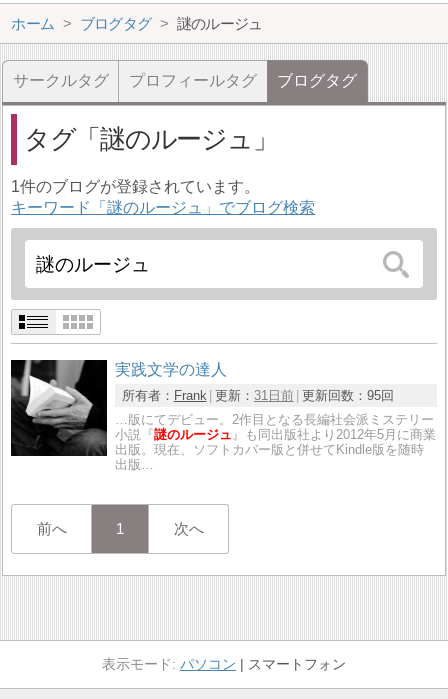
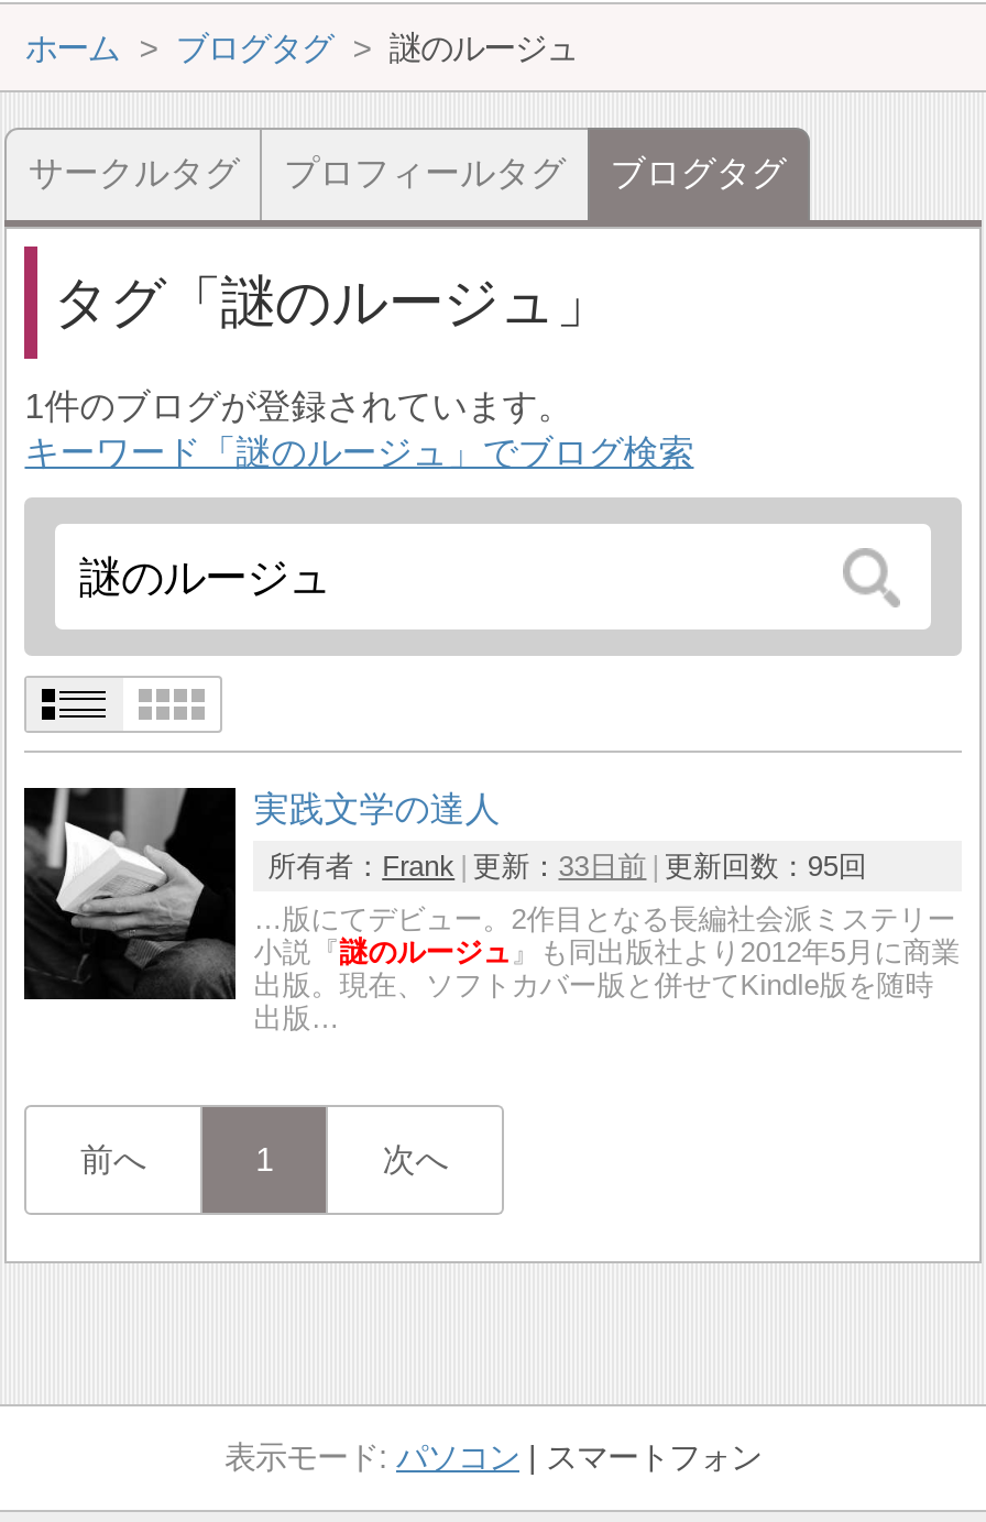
- 所有者：Frank 更新：31日前 更新回数：95回
+ 所有者：Frank 更新：33日前 更新回数：95回
